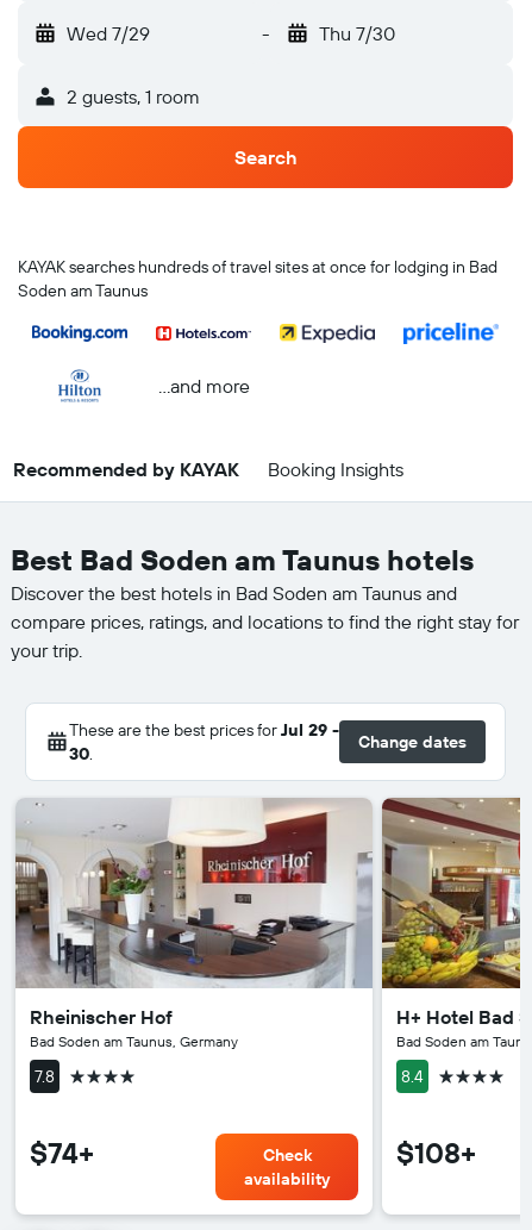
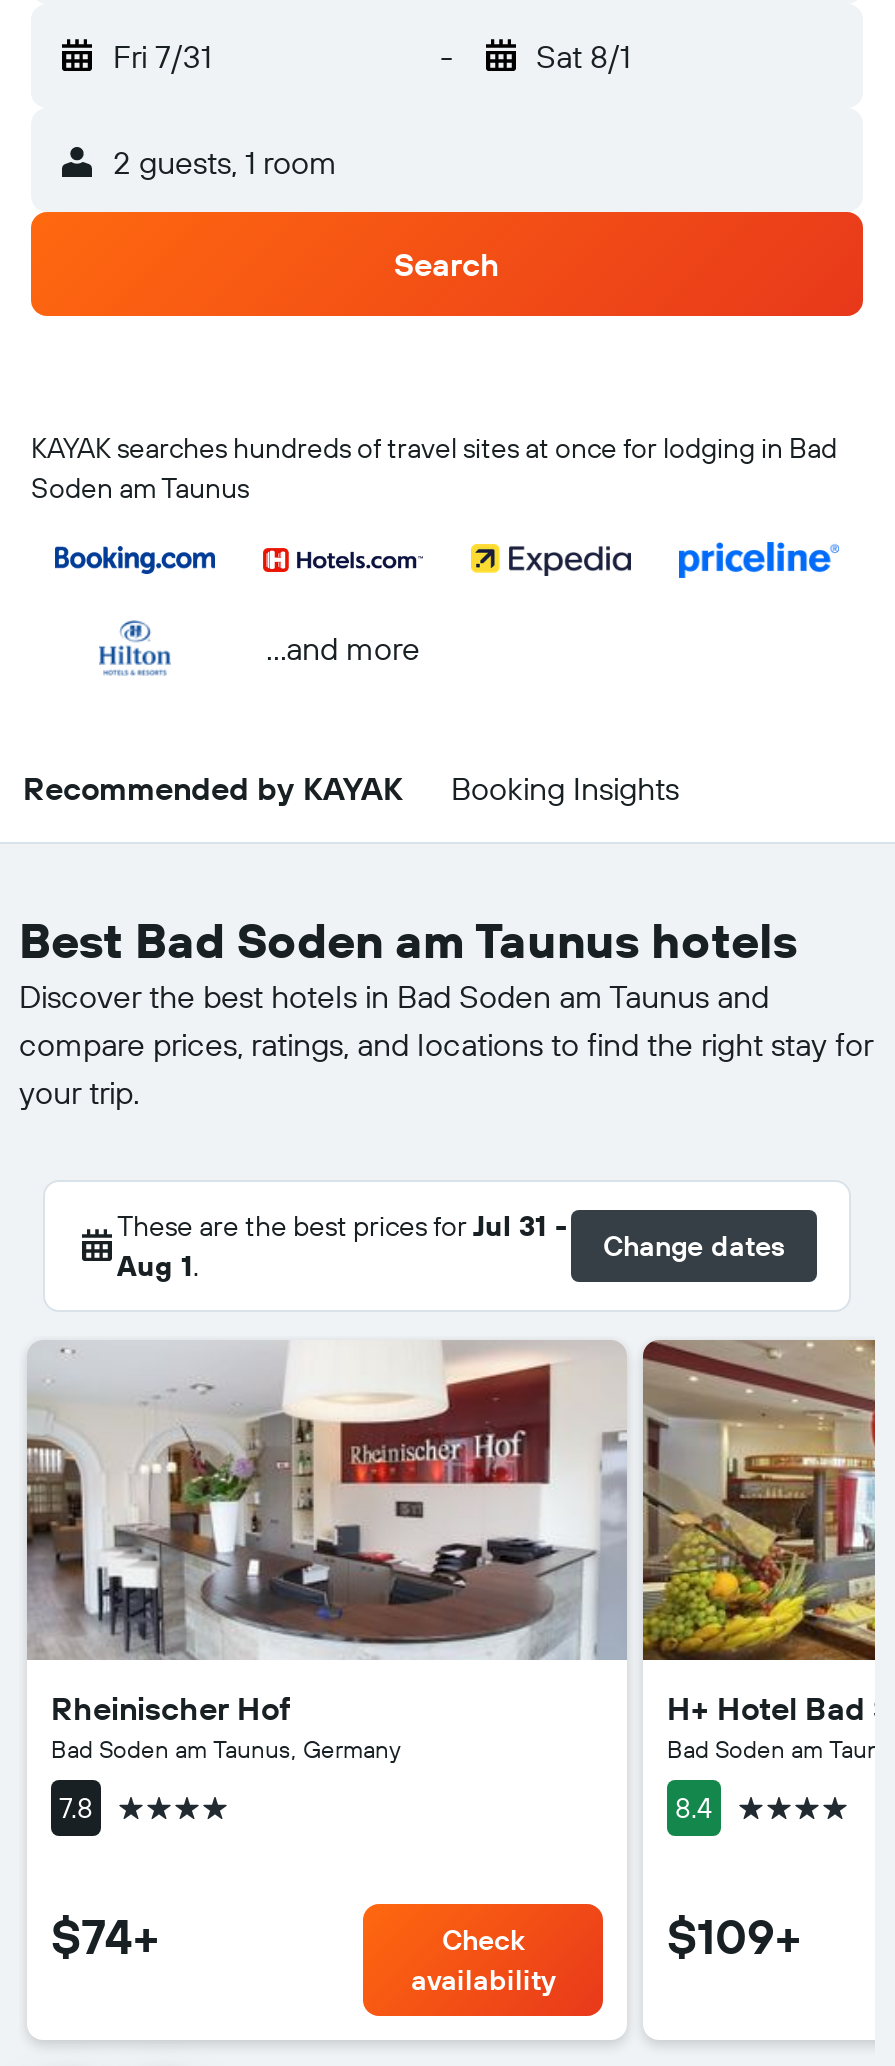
- Wed 7/29
+ Fri 7/31

- Thu 7/30
+ Sat 8/1

- These are the best prices for Jul 29 -
- 30.
+ These are the best prices for Jul 31 -
+ Aug 1.

- $108+
+ $109+
